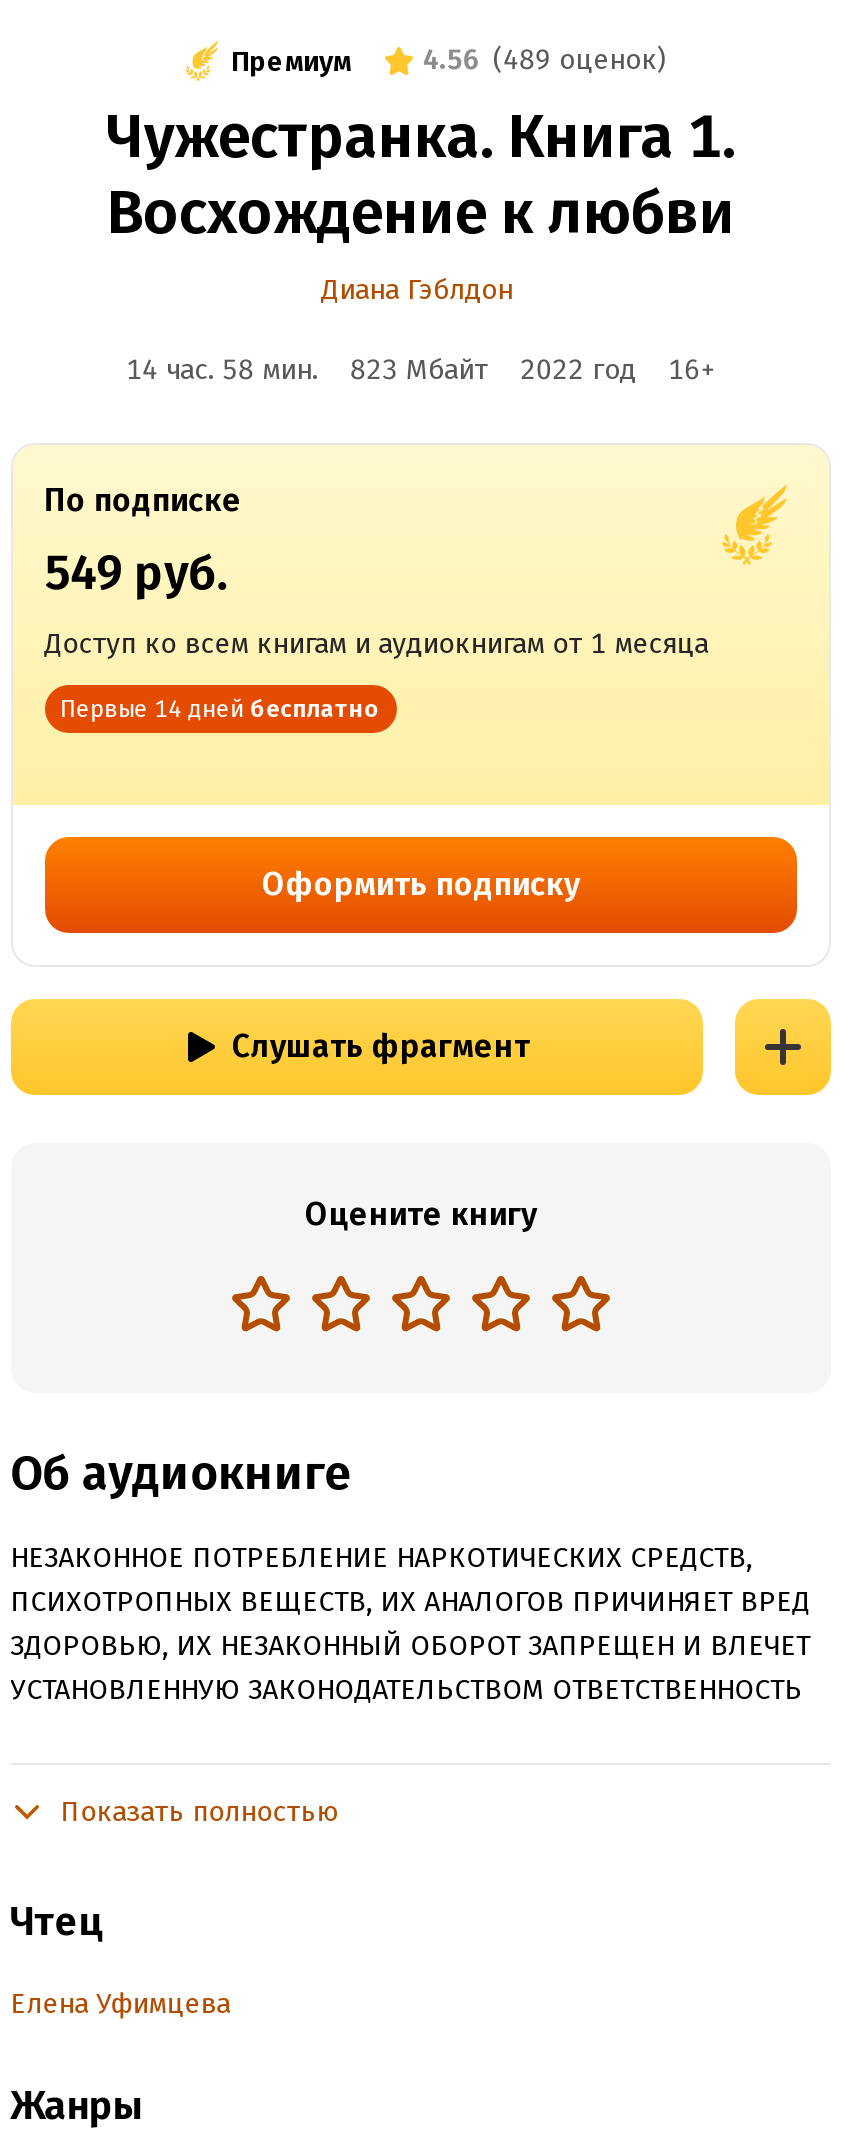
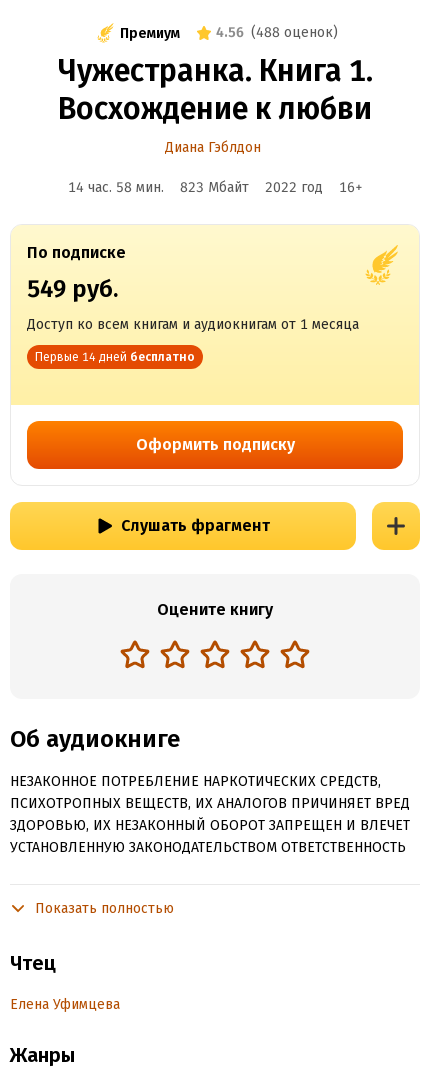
- 4.56 (489 оценок)
+ 4.56 (488 оценок)
